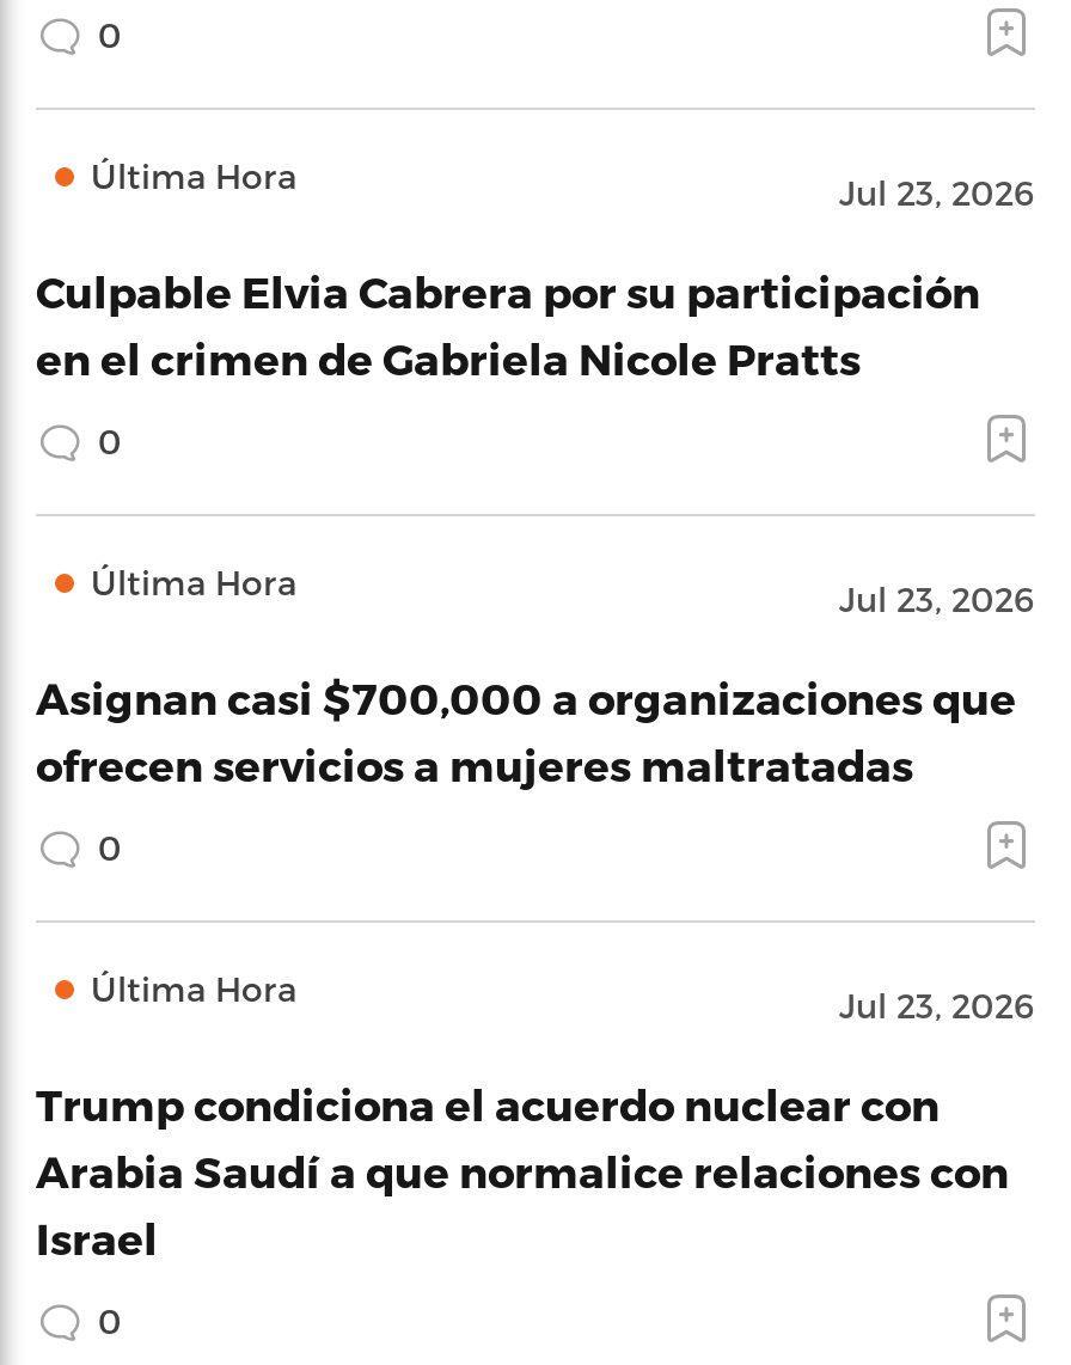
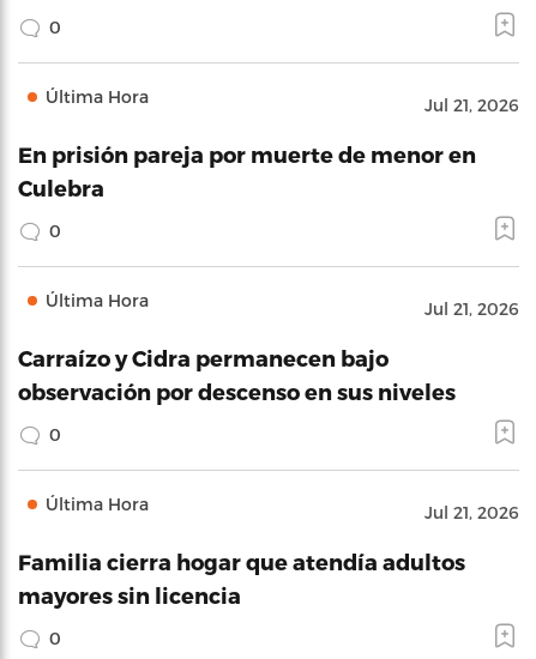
- Jul 23, 2026
+ Jul 21, 2026

- Culpable Elvia Cabrera por su participación
- en el crimen de Gabriela Nicole Pratts
+ En prisión pareja por muerte de menor en
+ Culebra

- Jul 23, 2026
+ Jul 21, 2026

- Asignan casi $700,000 a organizaciones que
- ofrecen servicios a mujeres maltratadas
+ Carraízo y Cidra permanecen bajo
+ observación por descenso en sus niveles

- Jul 23, 2026
+ Jul 21, 2026

- Trump condiciona el acuerdo nuclear con
- Arabia Saudí a que normalice relaciones con
- Israel
+ Familia cierra hogar que atendía adultos
+ mayores sin licencia
